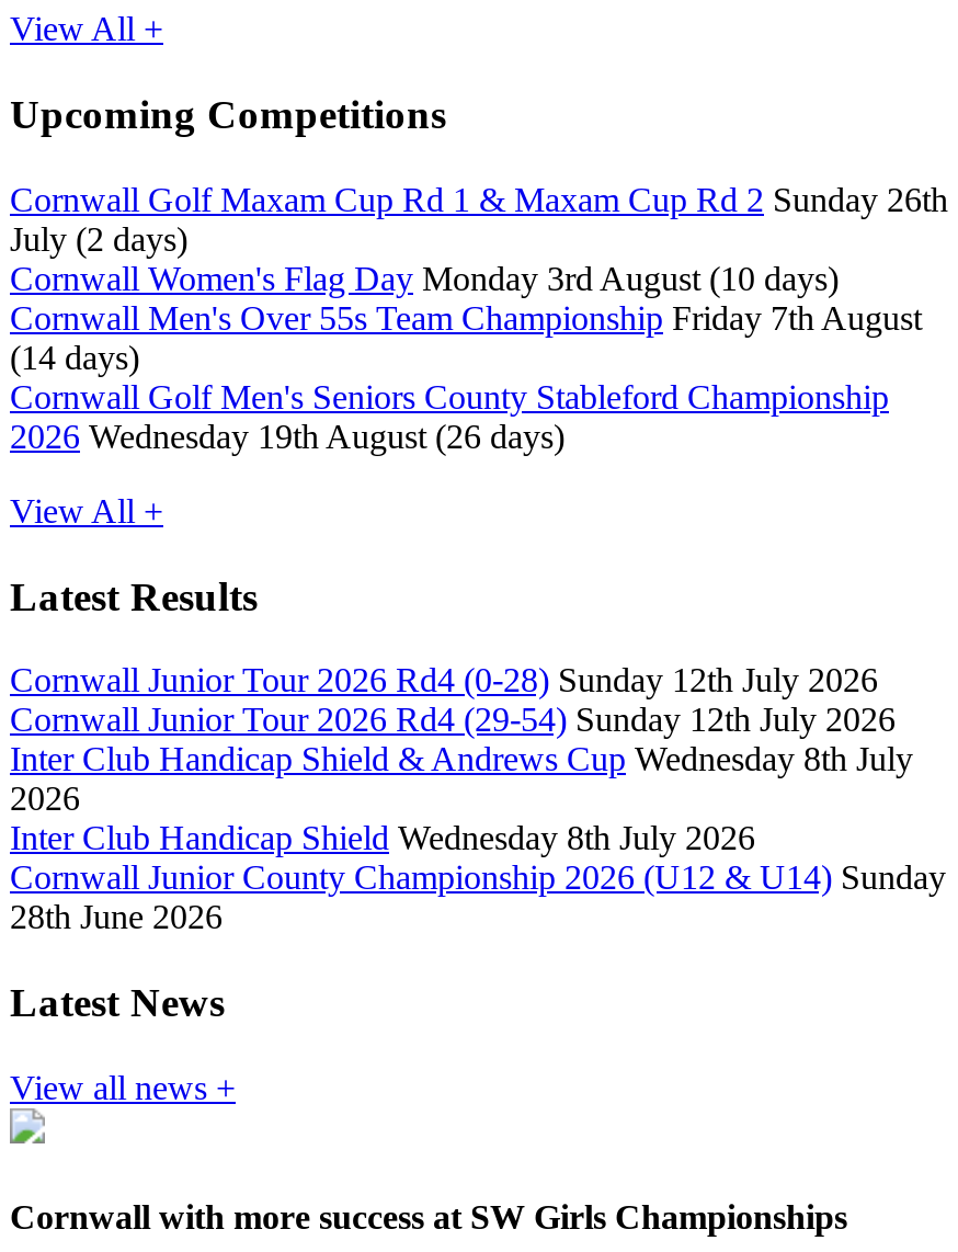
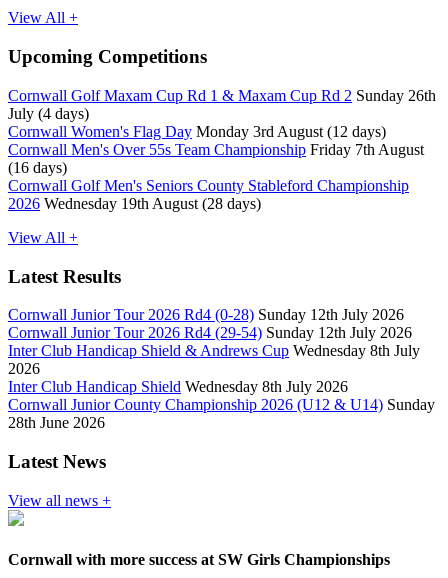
- July (2 days)
+ July (4 days)

- Cornwall Women's Flag Day Monday 3rd August (10 days)
+ Cornwall Women's Flag Day Monday 3rd August (12 days)

- (14 days)
+ (16 days)

- 2026 Wednesday 19th August (26 days)
+ 2026 Wednesday 19th August (28 days)
